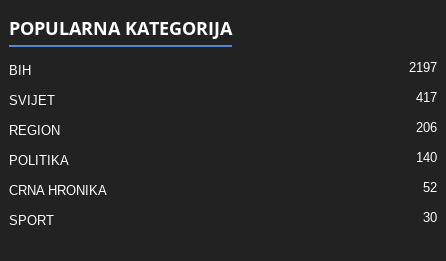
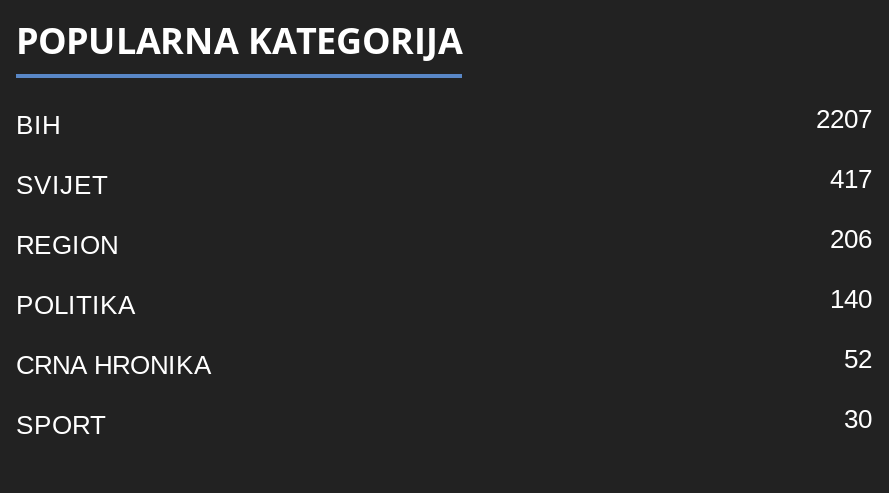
- 2197
+ 2207
